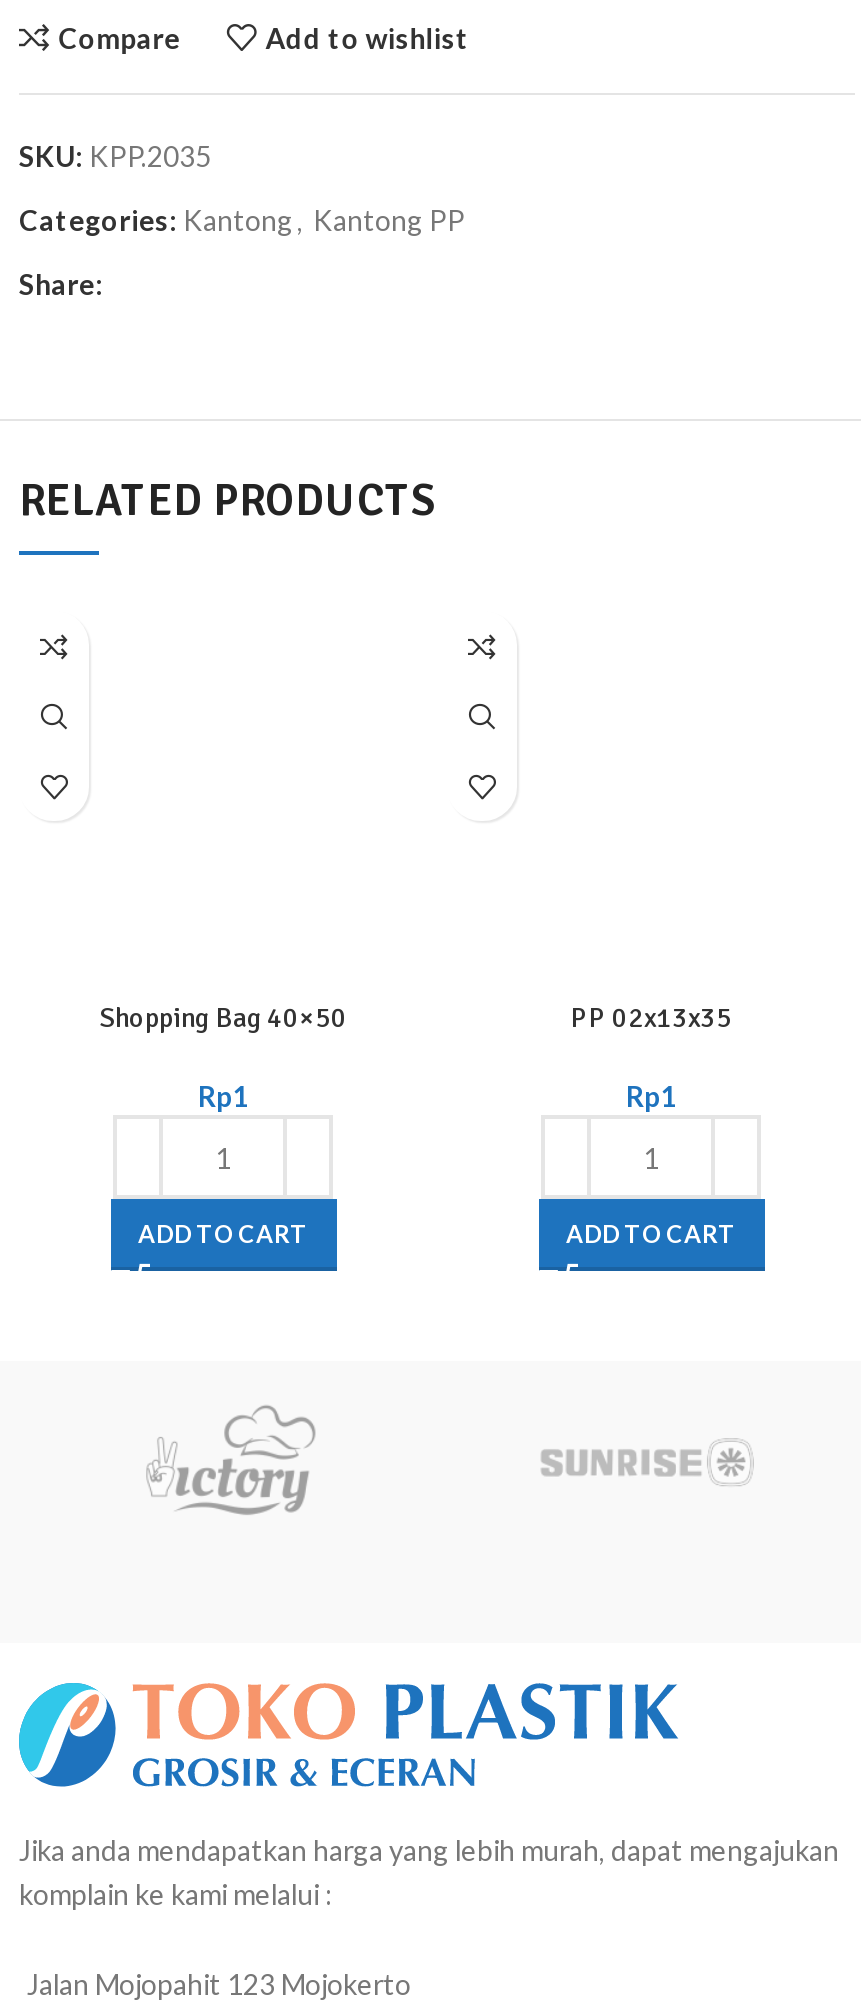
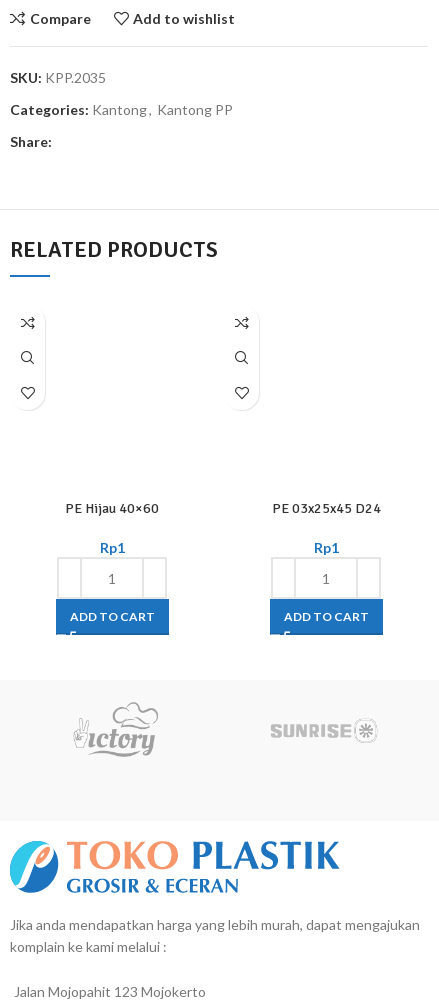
- Shopping Bag 40×50
+ PE Hijau 40×60

- PP 02x13x35
+ PE 03x25x45 D24
